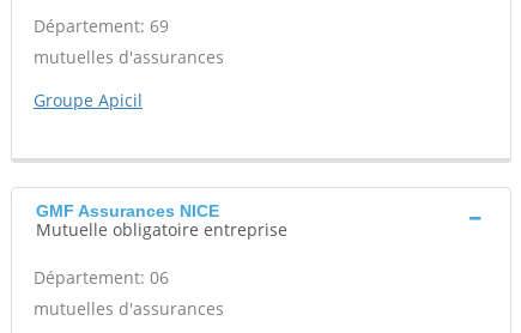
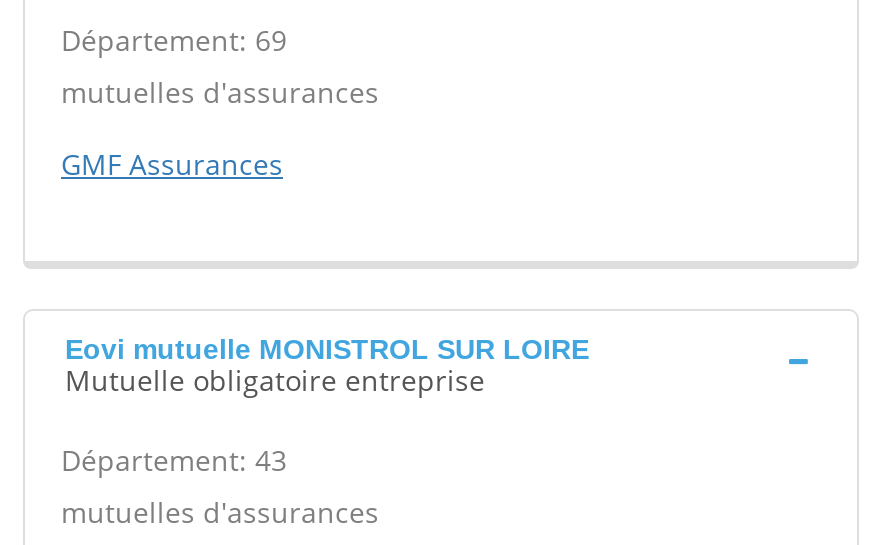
- Groupe Apicil
+ GMF Assurances

- GMF Assurances NICE
+ Eovi mutuelle MONISTROL SUR LOIRE

- Département: 06
+ Département: 43
